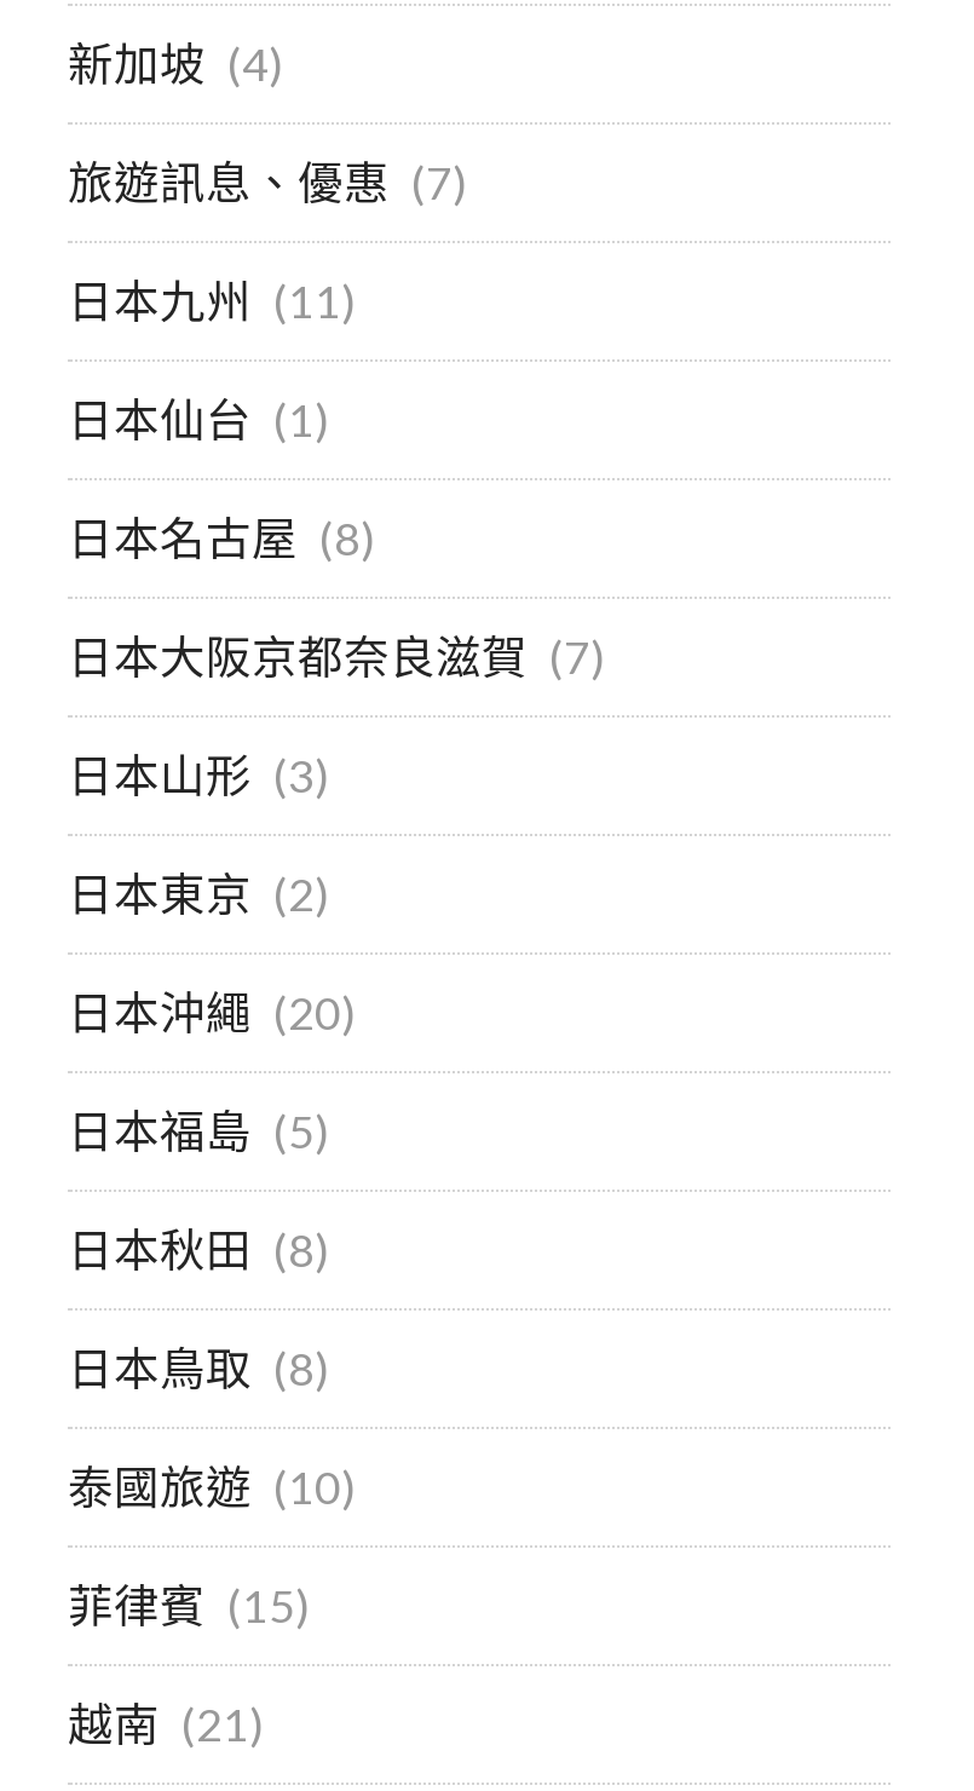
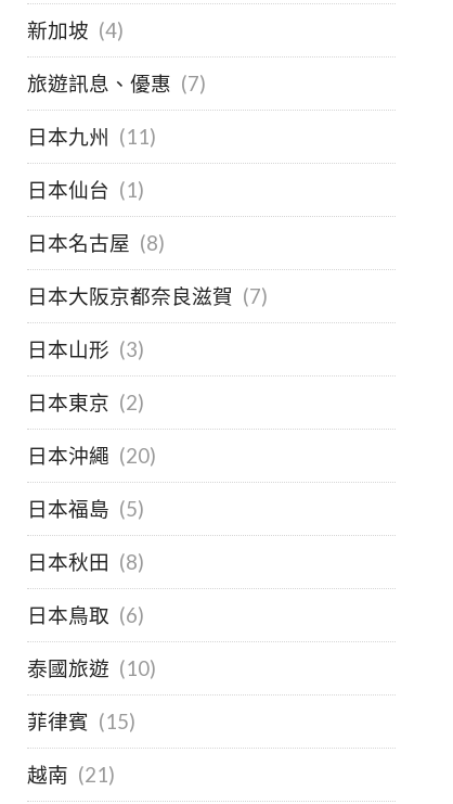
- 日本鳥取 (8)
+ 日本鳥取 (6)
